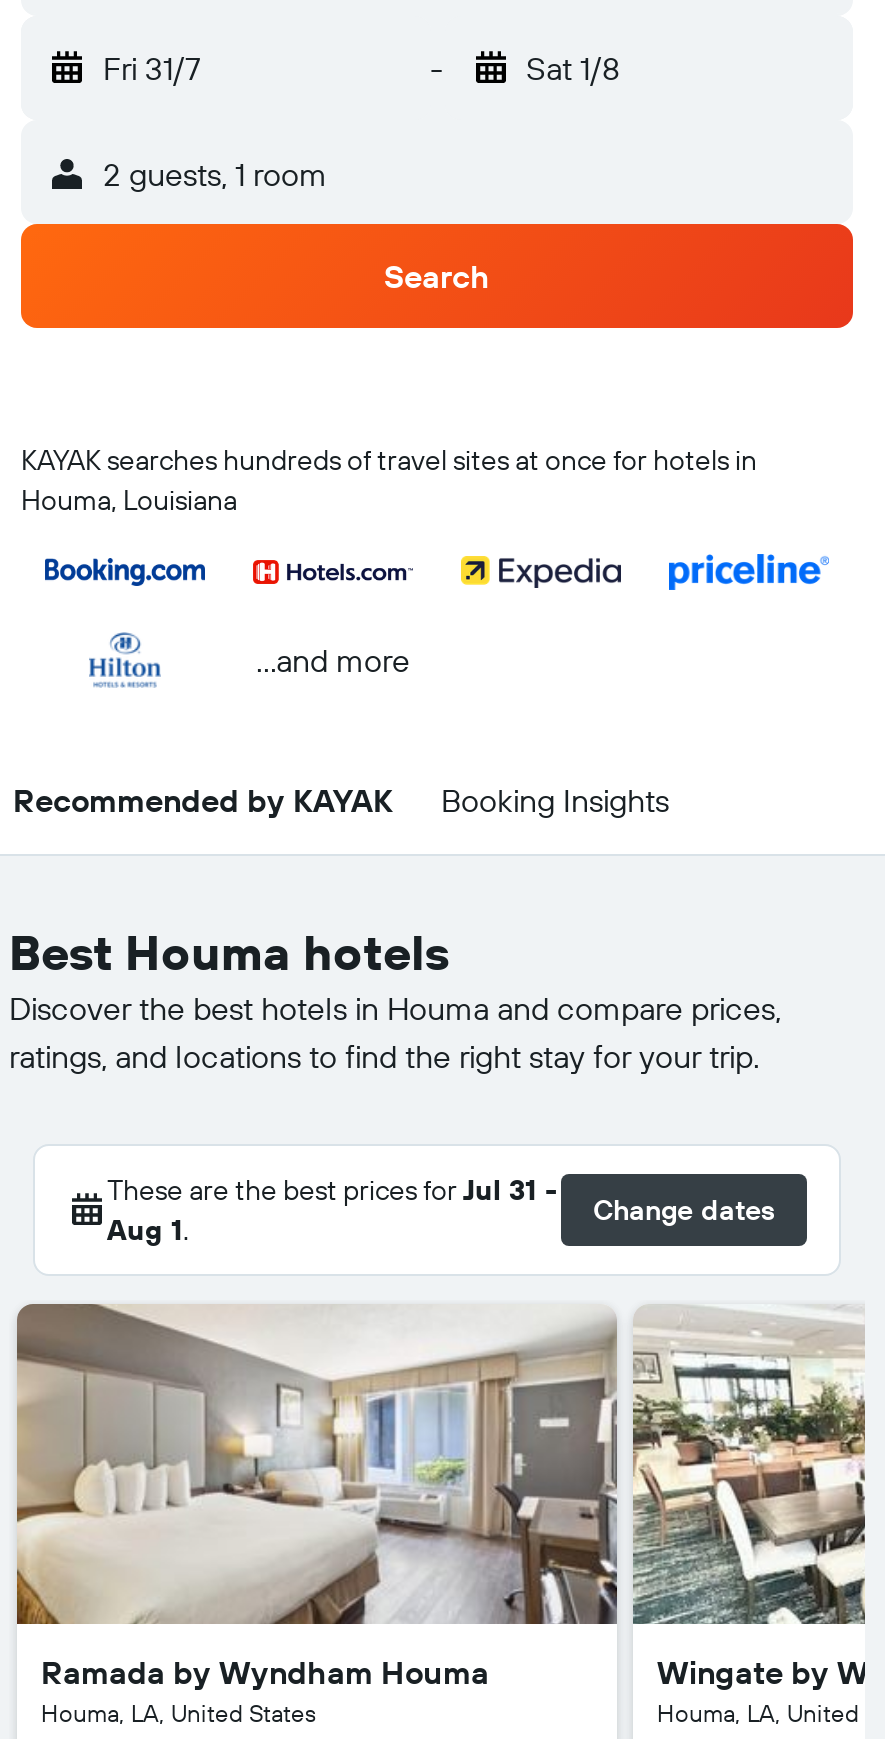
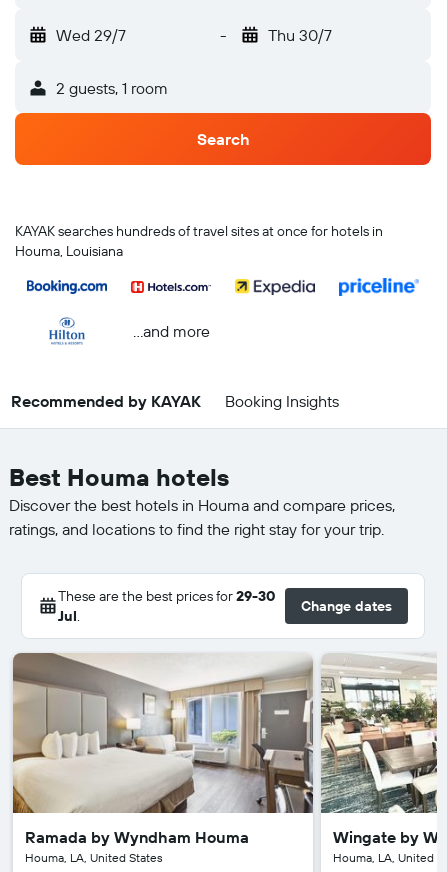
- Fri 31/7
+ Wed 29/7

- Sat 1/8
+ Thu 30/7

- These are the best prices for Jul 31 -
- Aug 1.
+ These are the best prices for 29-30
+ Jul.
